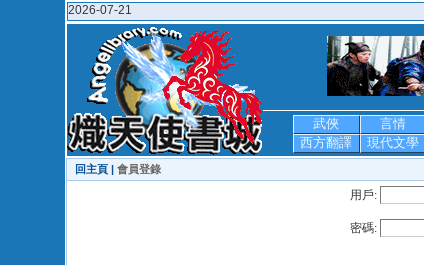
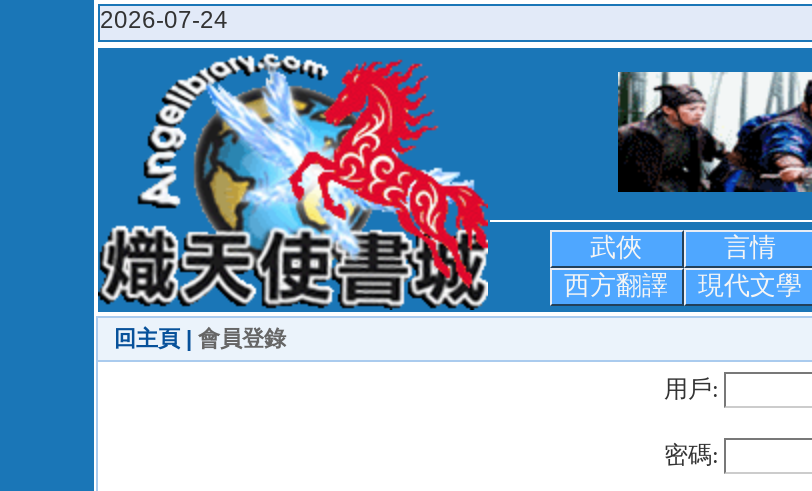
- 2026-07-21
+ 2026-07-24
